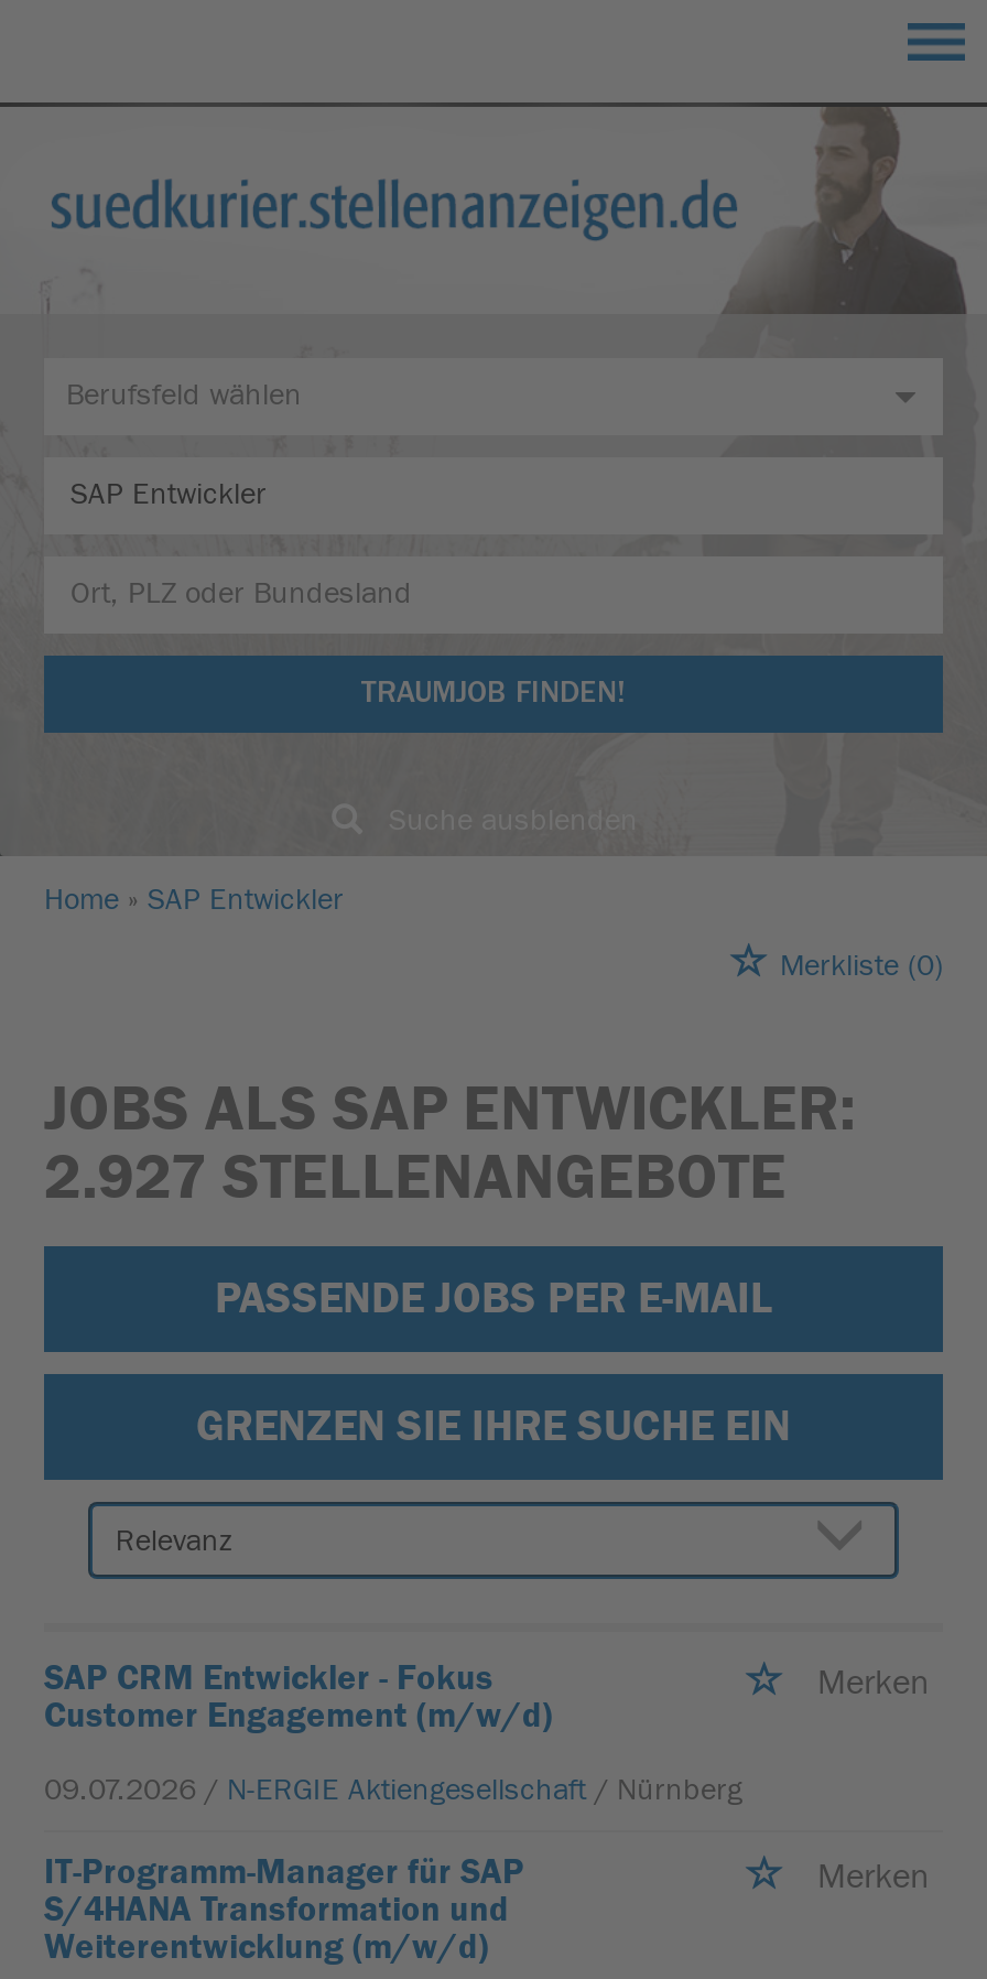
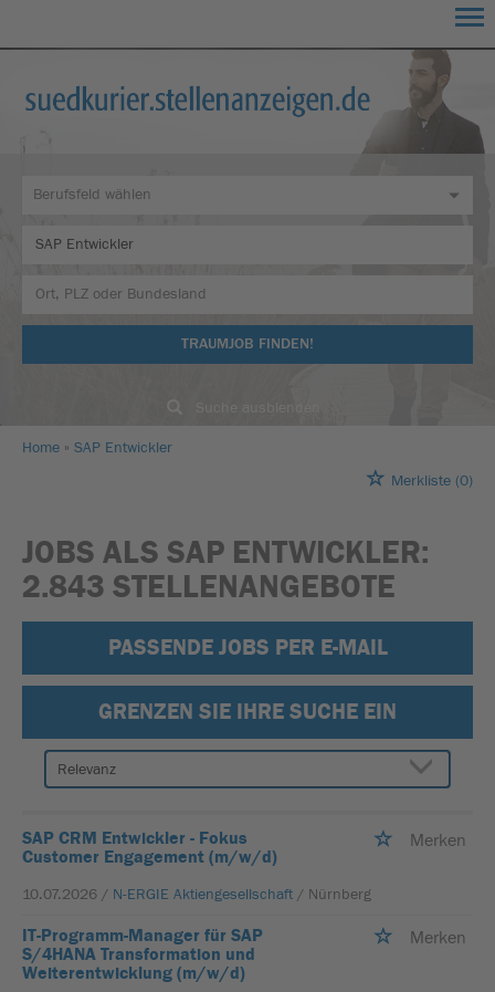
- 2.927 STELLENANGEBOTE
+ 2.843 STELLENANGEBOTE

- 09.07.2026 / N-ERGIE Aktiengesellschaft / Nürnberg
+ 10.07.2026 / N-ERGIE Aktiengesellschaft / Nürnberg
